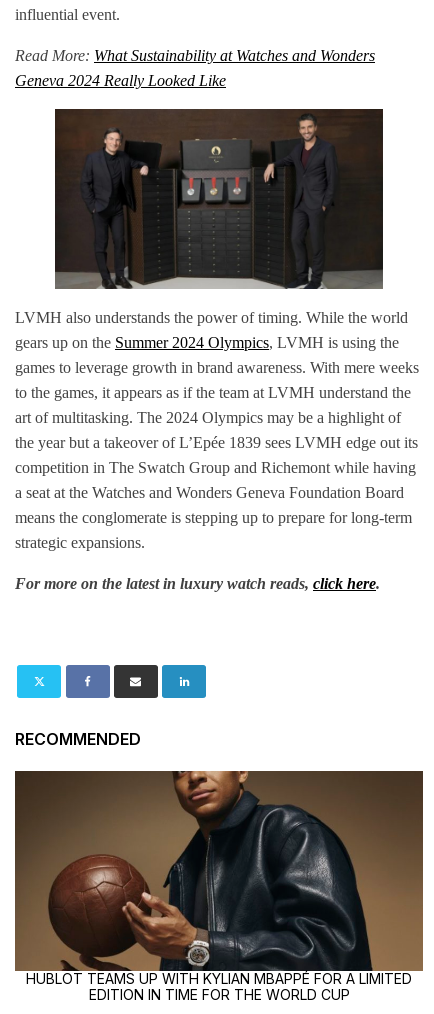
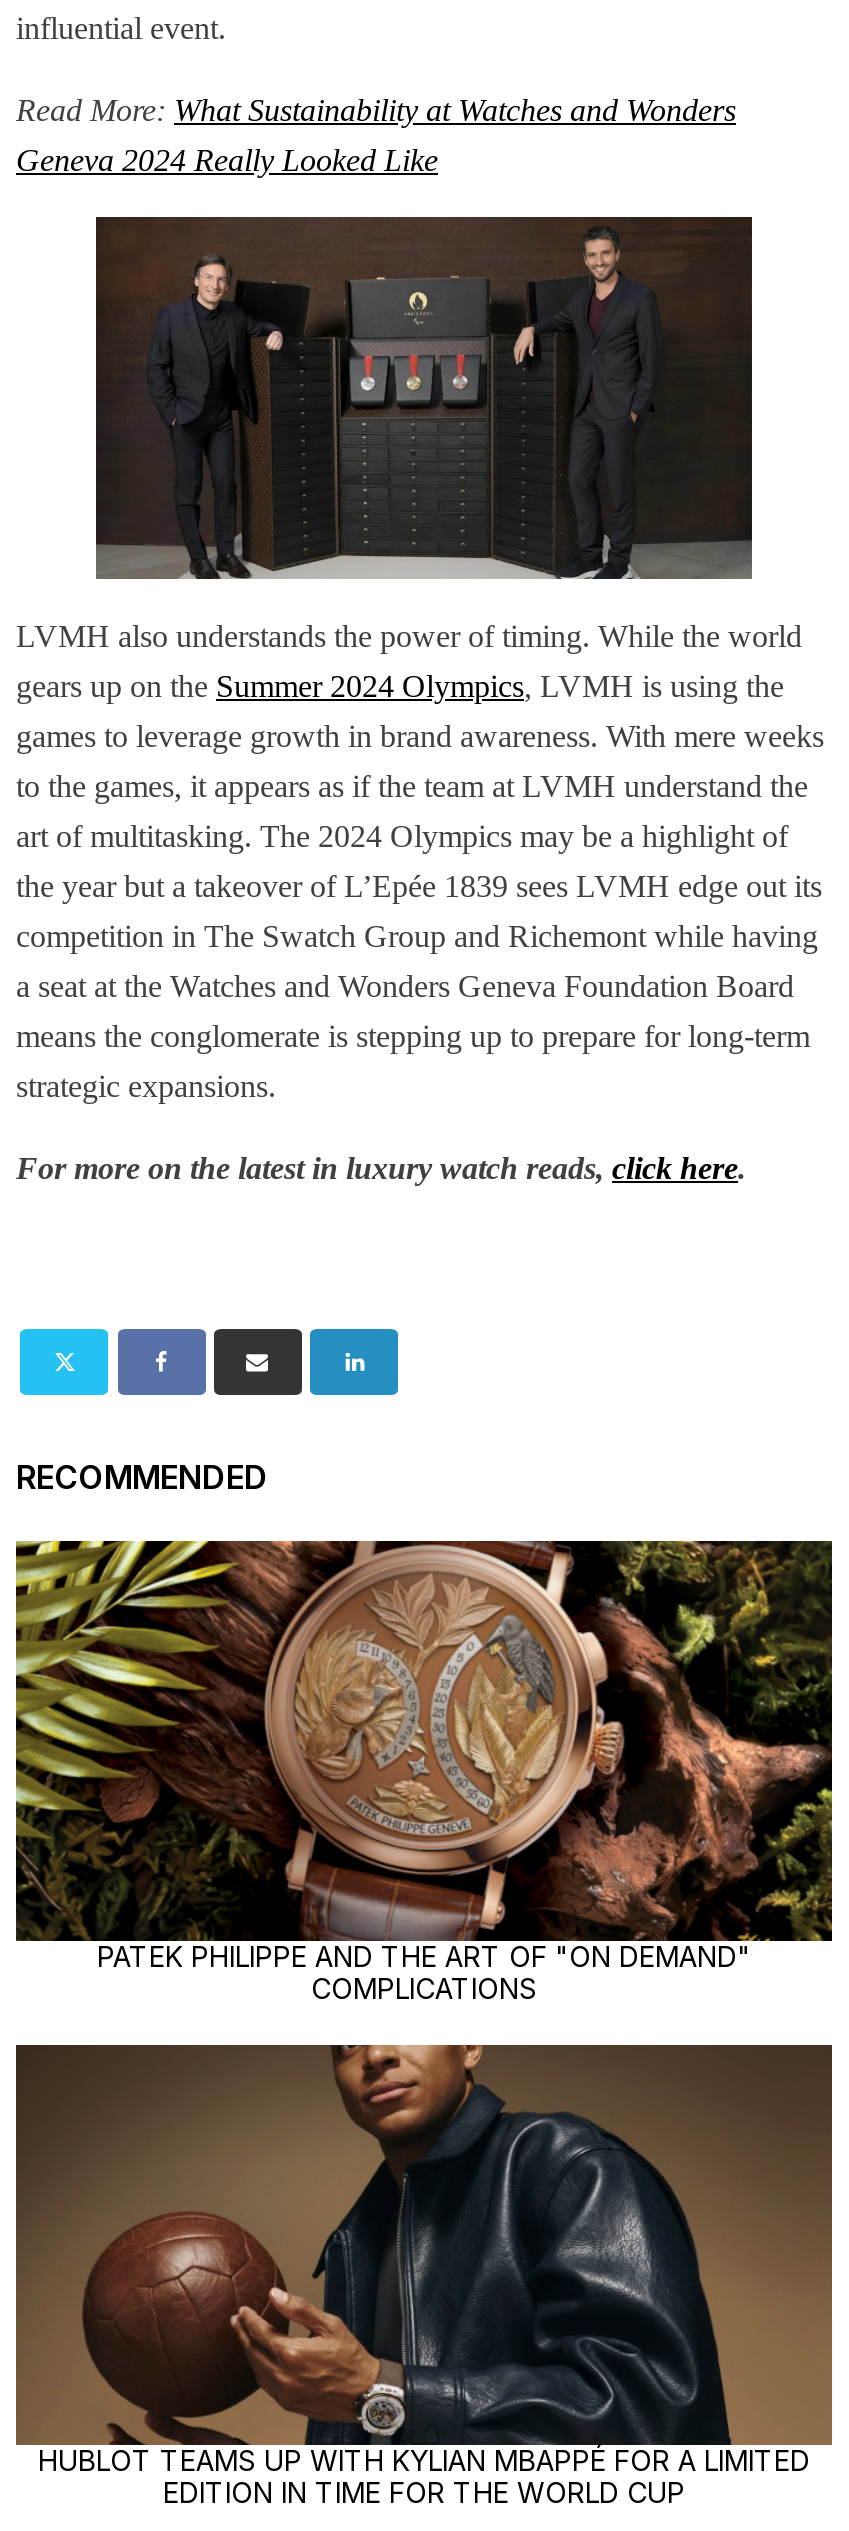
+ [image]
+ PATEK PHILIPPE AND THE ART OF "ON DEMAND"
+ COMPLICATIONS
